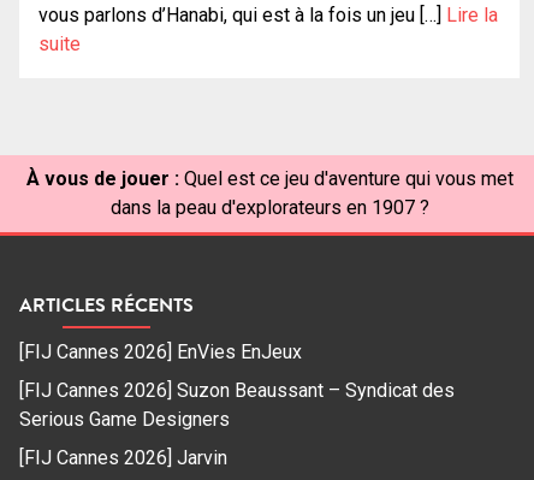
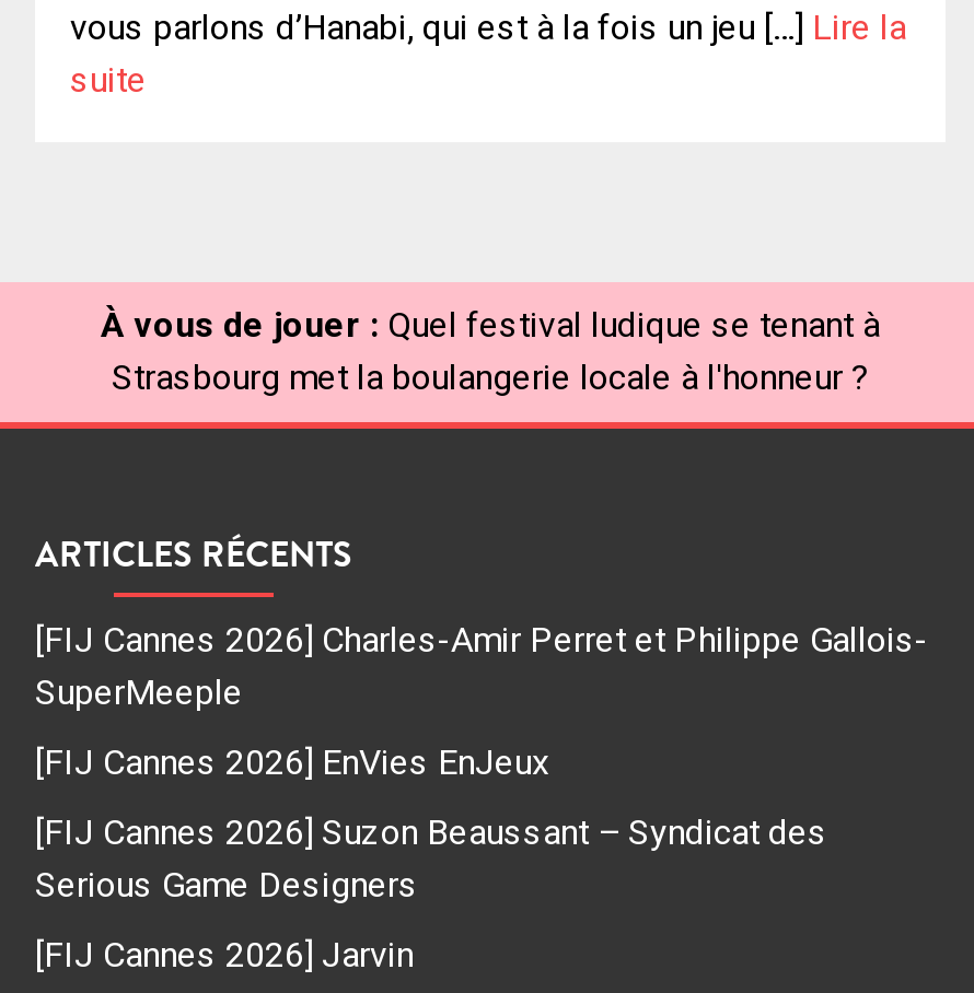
- À vous de jouer : Quel est ce jeu d'aventure qui vous met
- dans la peau d'explorateurs en 1907 ?
+ À vous de jouer : Quel festival ludique se tenant à
+ Strasbourg met la boulangerie locale à l'honneur ?

+ [FIJ Cannes 2026] Charles-Amir Perret et Philippe Gallois-
+ SuperMeeple
